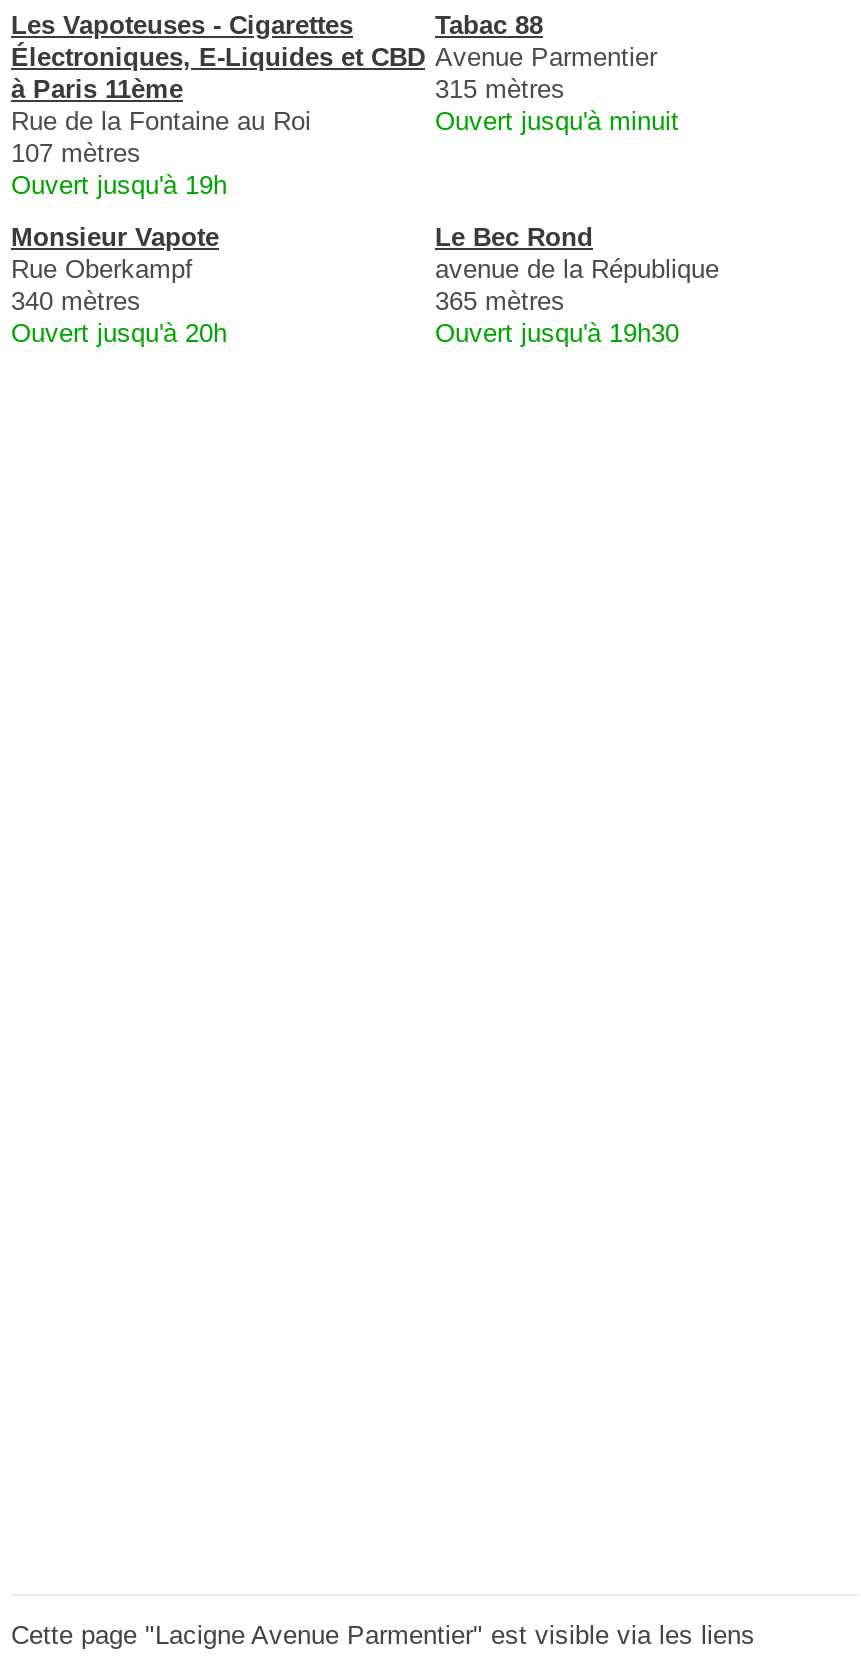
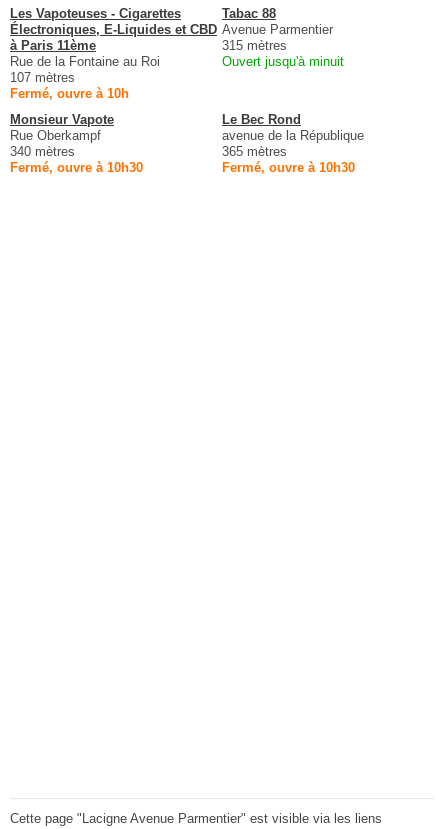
- Ouvert jusqu'à 19h
+ Fermé, ouvre à 10h

- Ouvert jusqu'à 20h
+ Fermé, ouvre à 10h30

- Ouvert jusqu'à 19h30
+ Fermé, ouvre à 10h30
